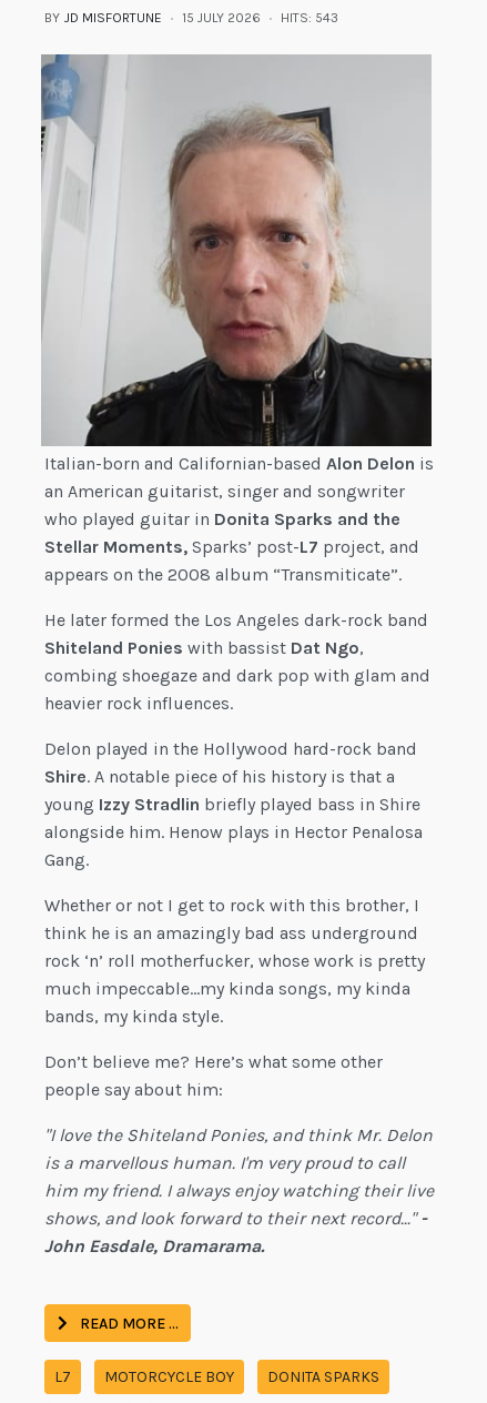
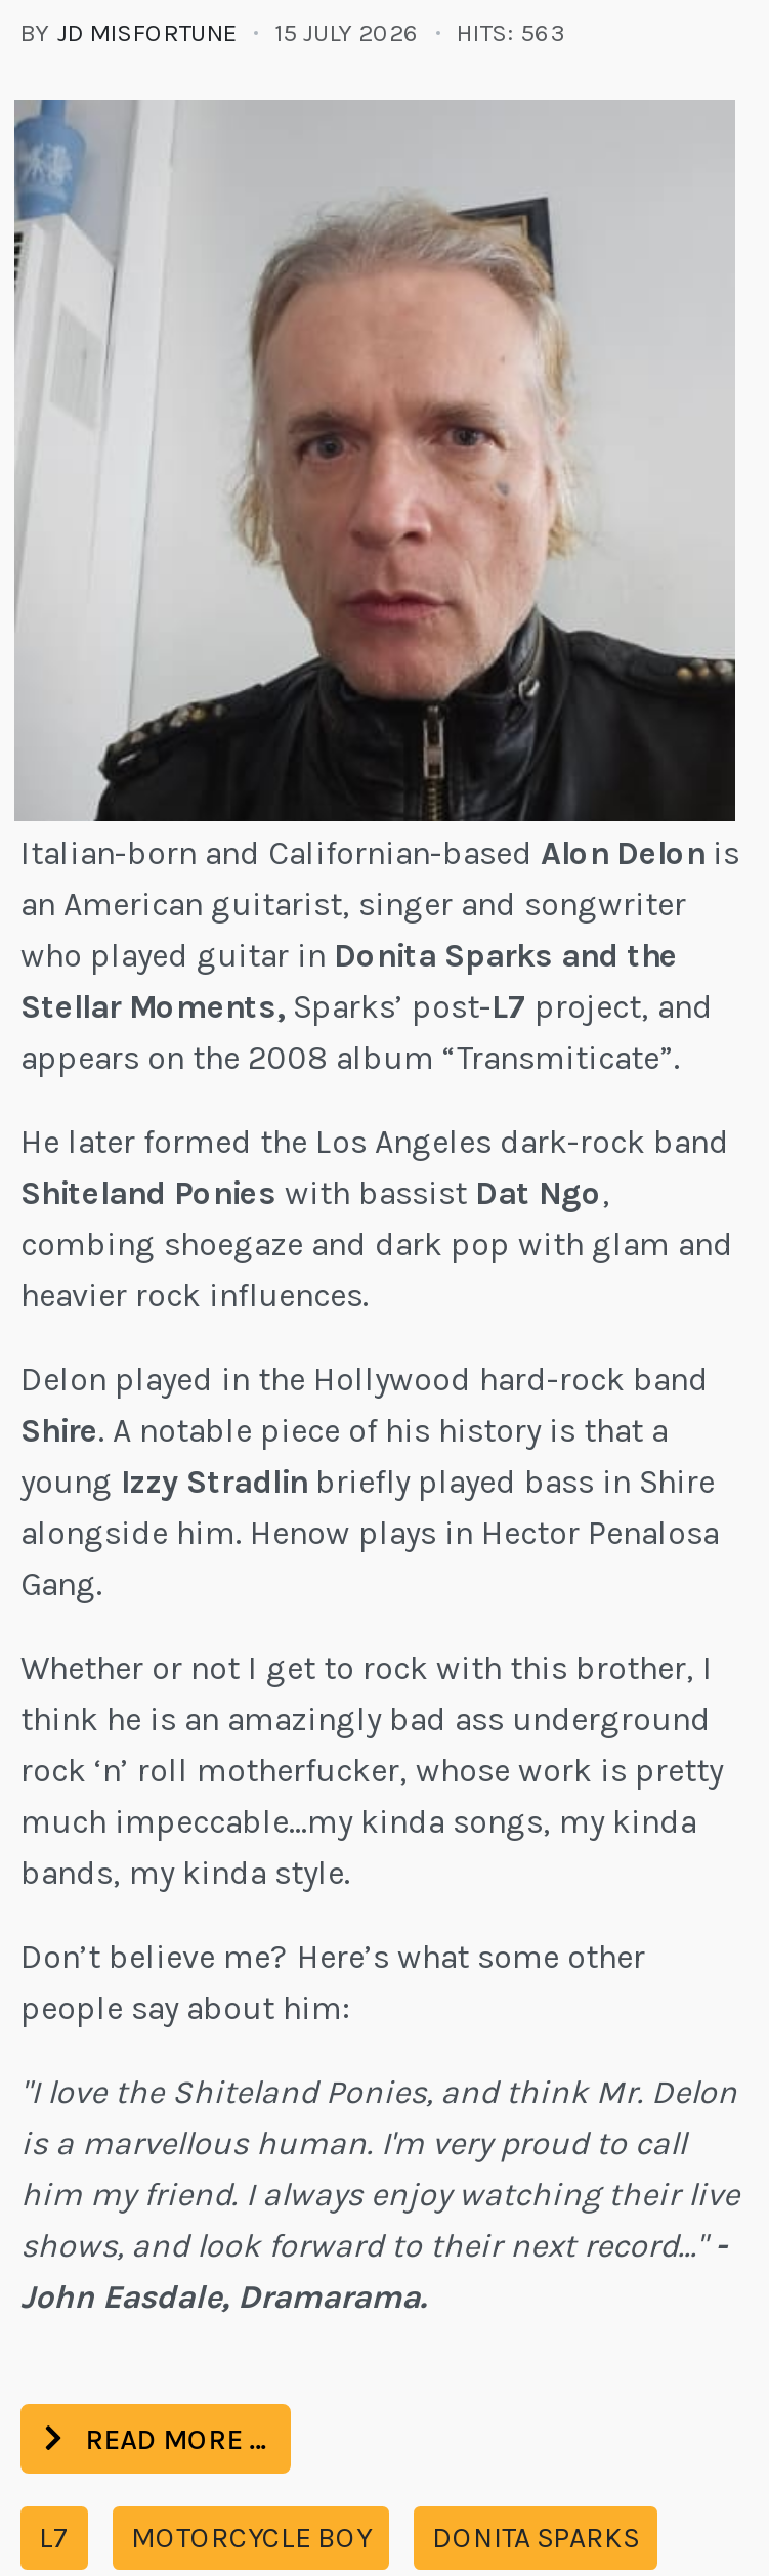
- BY JD MISFORTUNE 15 JULY 2026 HITS: 543
+ BY JD MISFORTUNE 15 JULY 2026 HITS: 563
